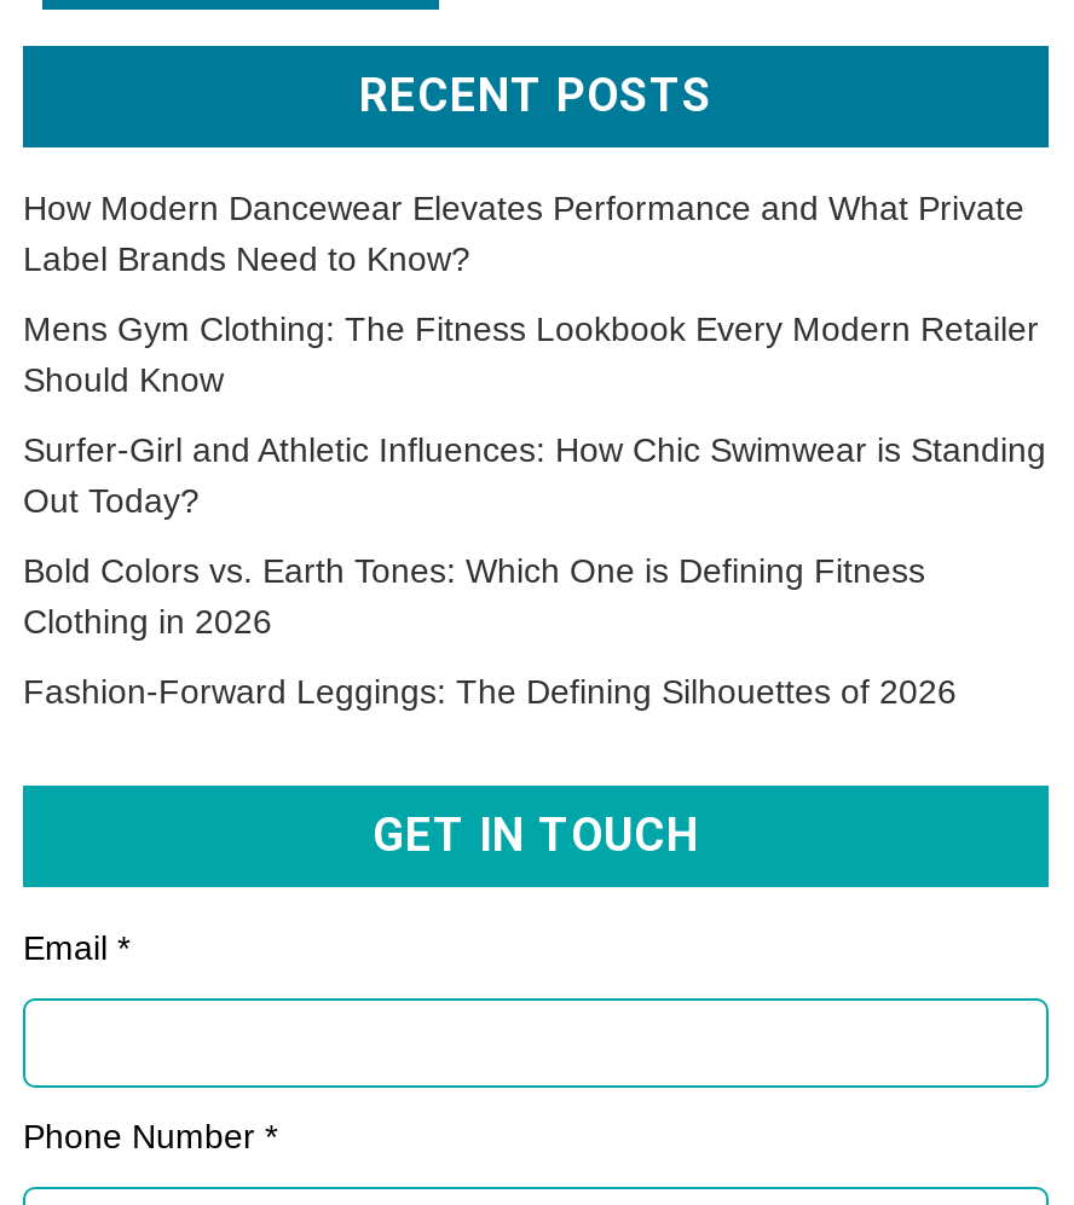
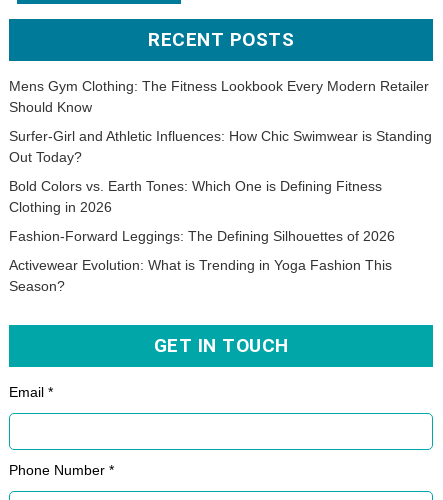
- How Modern Dancewear Elevates Performance and What Private
- Label Brands Need to Know?

moved up: Mens Gym Clothing: The Fitness Lookbook Every Modern Retailer | Should Know | Surfer-Girl and Athletic Influences: How Chic Swimwear is Standing | Out Today? | Bold Colors vs. Earth Tones: Which One is Defining Fitness | Clothing in 2026 | Fashion-Forward Leggings: The Defining Silhouettes of 2026

+ Activewear Evolution: What is Trending in Yoga Fashion This
+ Season?
